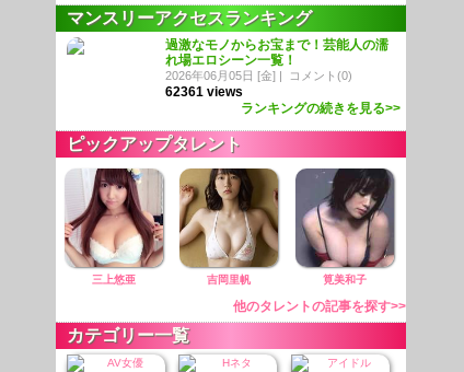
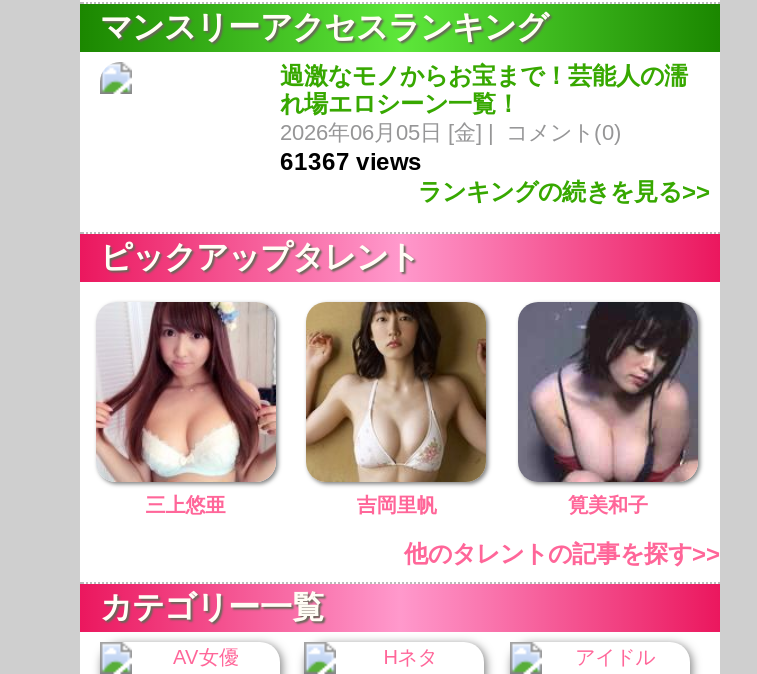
- 62361 views
+ 61367 views
